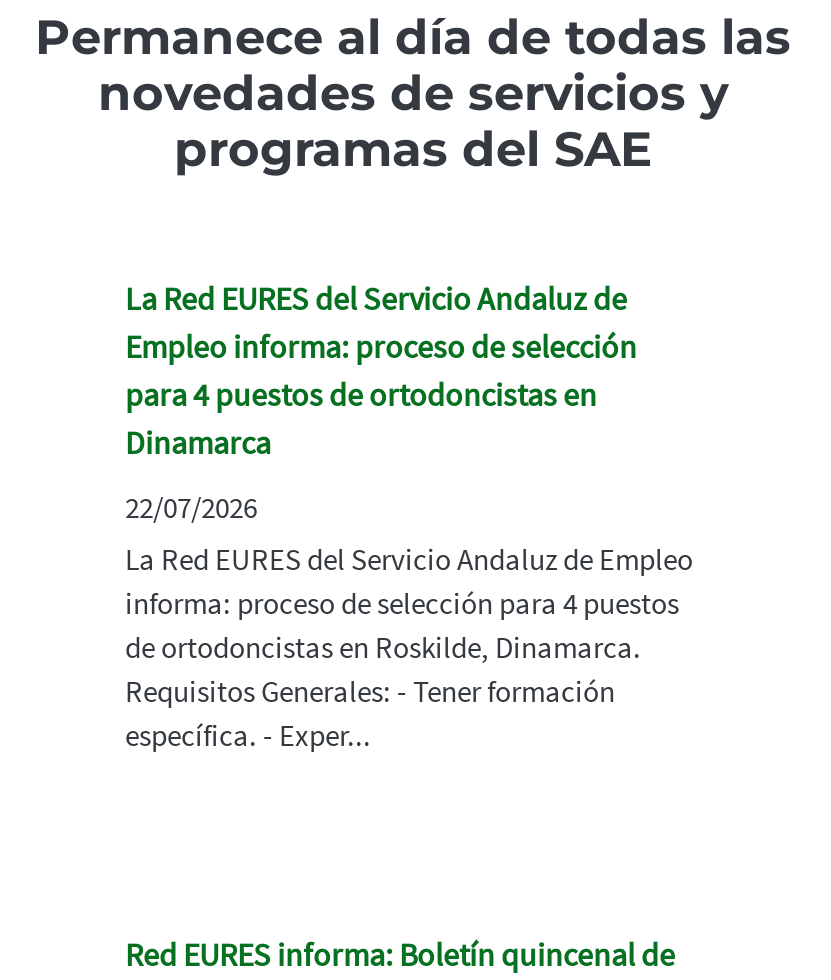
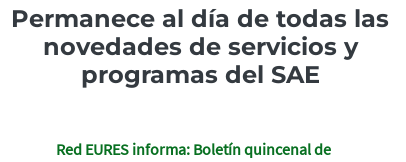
- La Red EURES del Servicio Andaluz de
- Empleo informa: proceso de selección
- para 4 puestos de ortodoncistas en
- Dinamarca
- 22/07/2026
- La Red EURES del Servicio Andaluz de Empleo
- informa: proceso de selección para 4 puestos
- de ortodoncistas en Roskilde, Dinamarca.
- Requisitos Generales: - Tener formación
- específica. - Exper...
